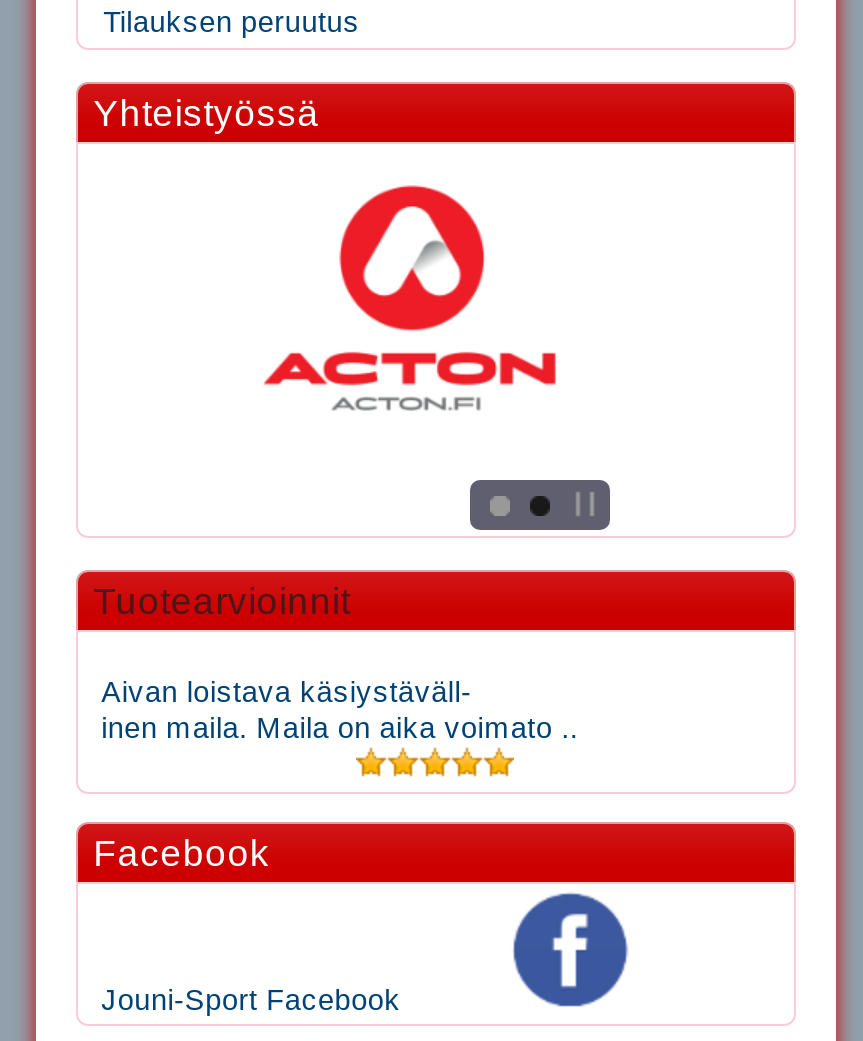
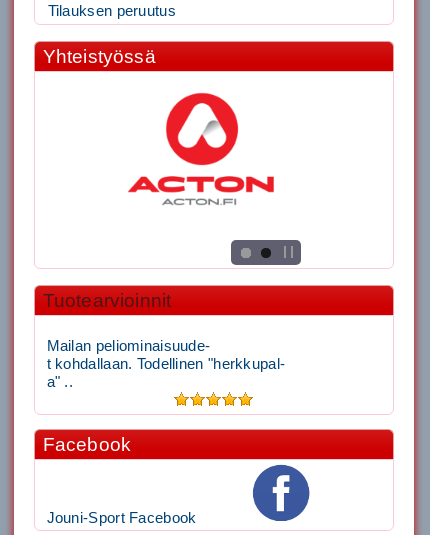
- Aivan loistava käsiystäväll-
- inen maila. Maila on aika voimato ..
+ Mailan peliominaisuude-
+ t kohdallaan. Todellinen "herkkupal-
+ a" ..
